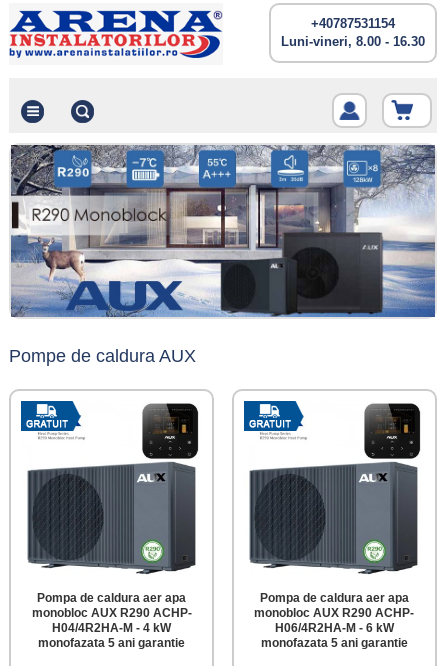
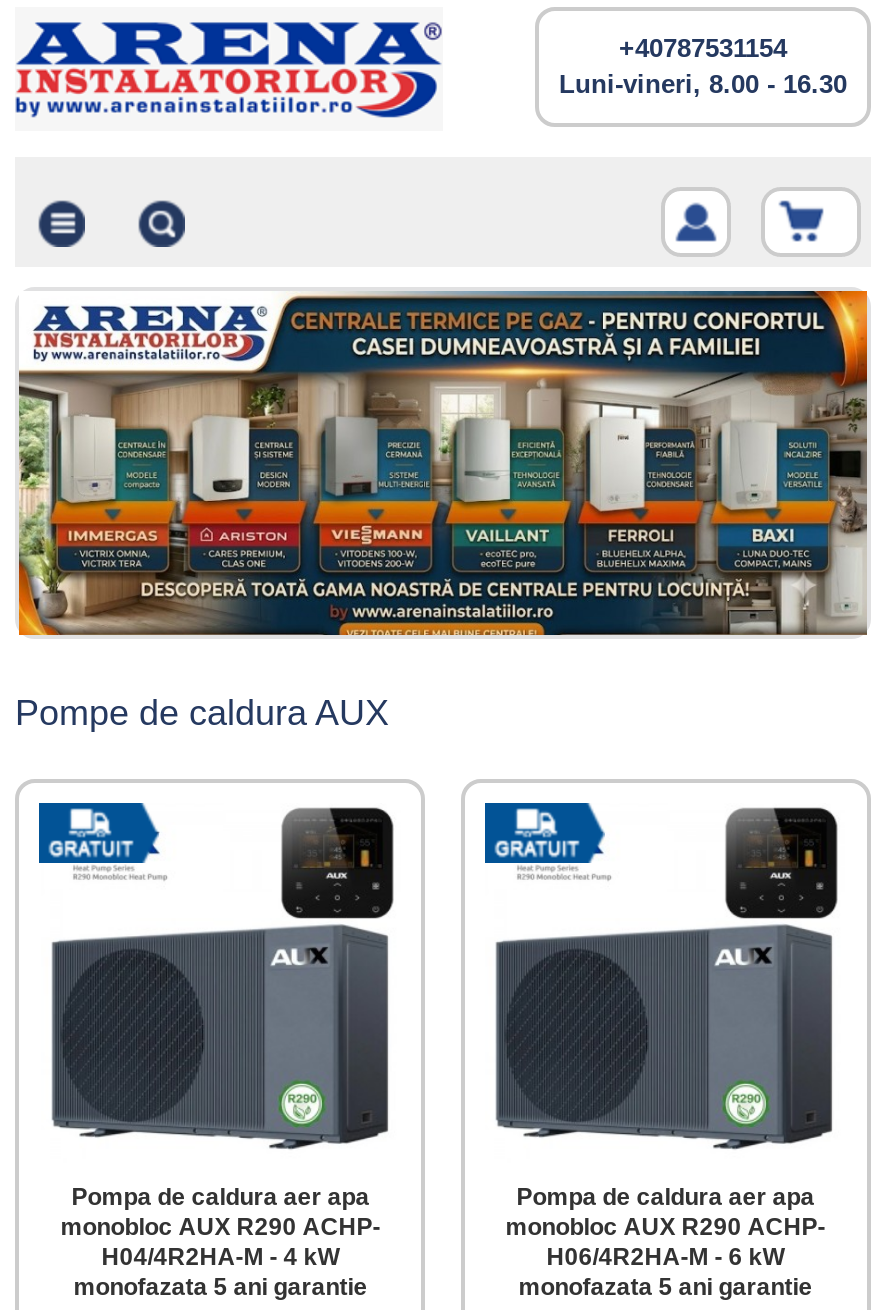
- [image]
+ [image]
